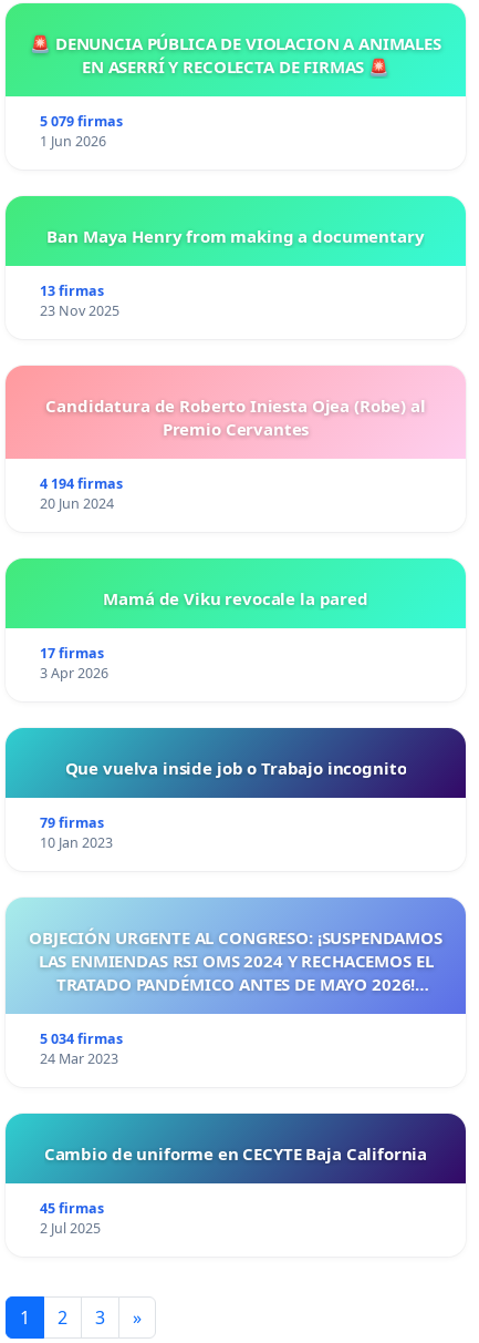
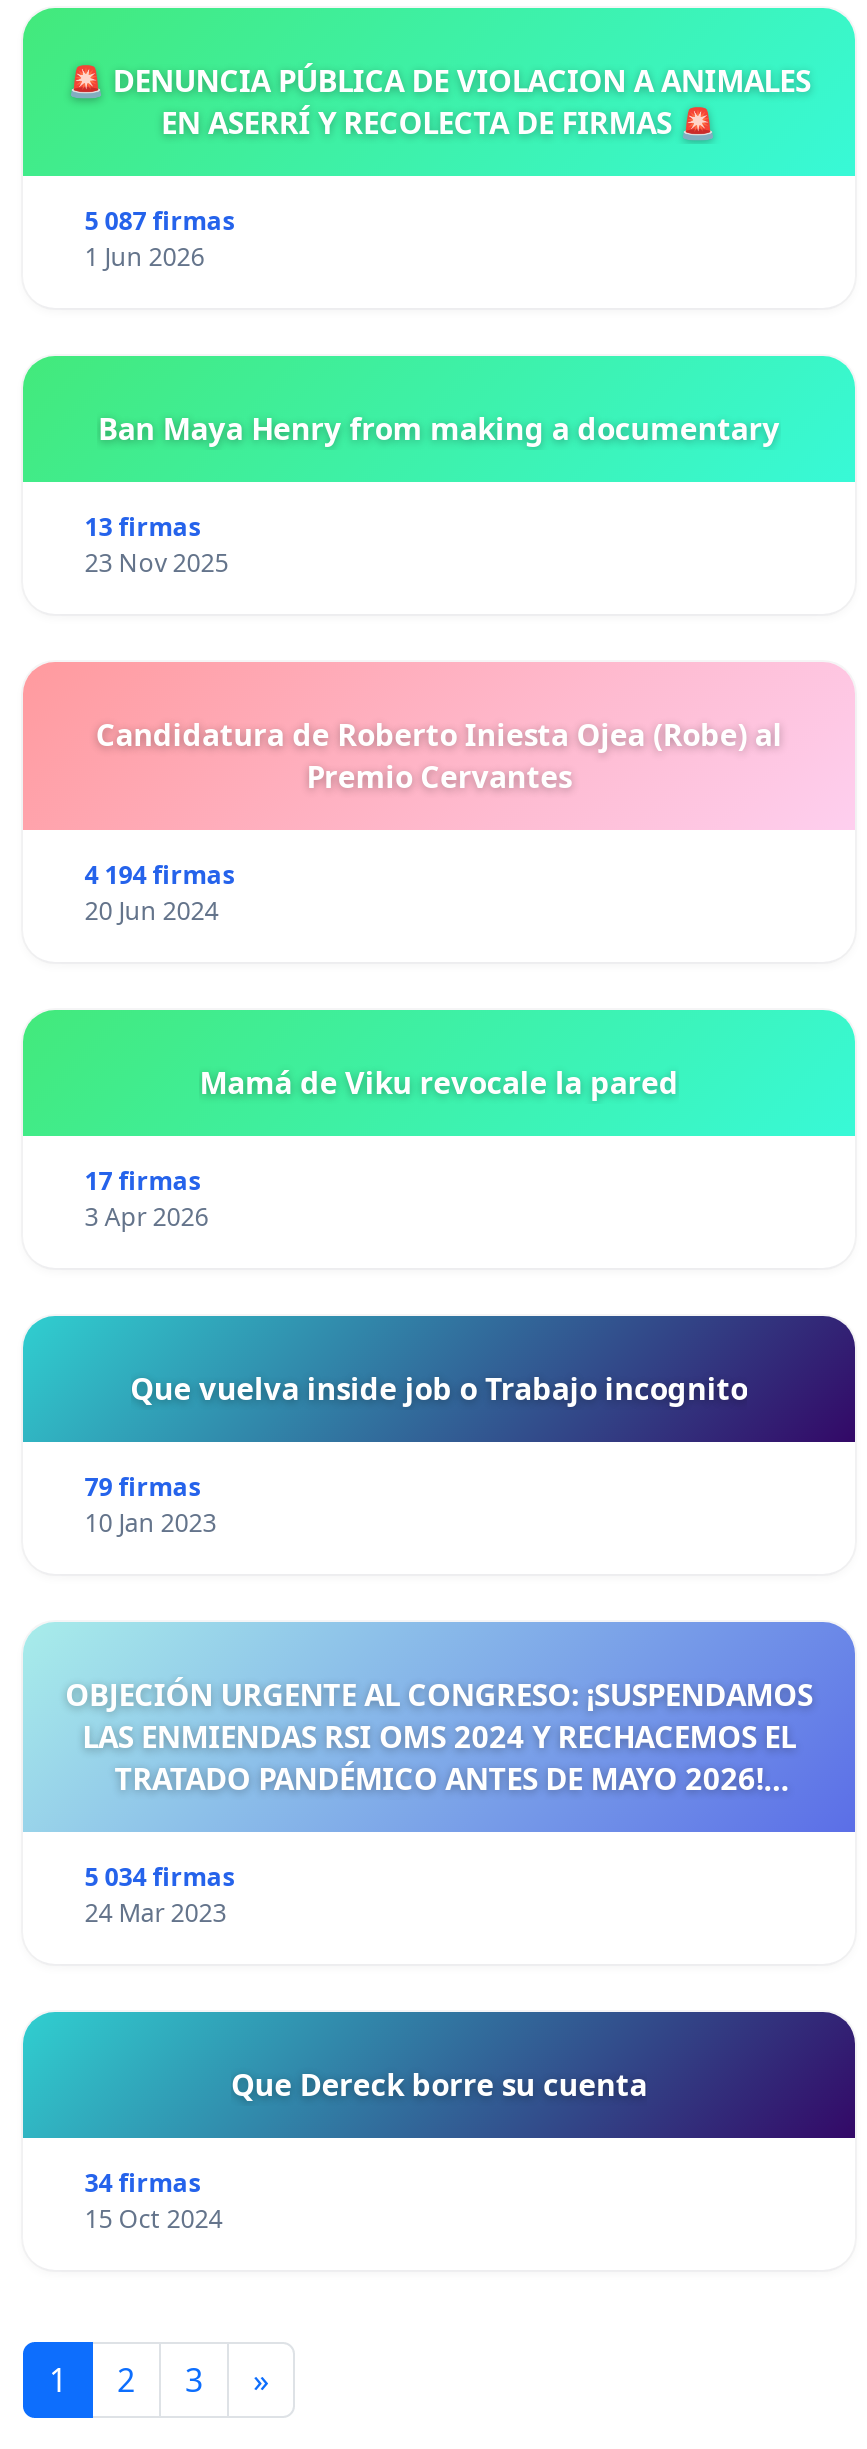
- 5 079 firmas
+ 5 087 firmas

- Cambio de uniforme en CECYTE Baja California
+ Que Dereck borre su cuenta

- 45 firmas
- 2 Jul 2025
+ 34 firmas
+ 15 Oct 2024
